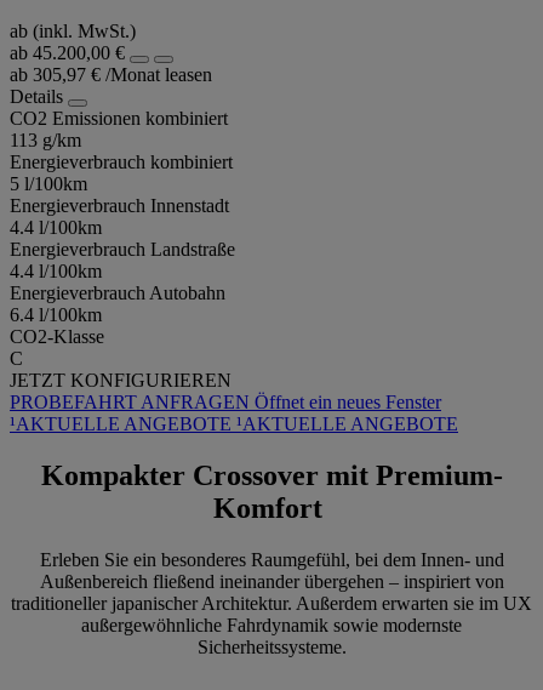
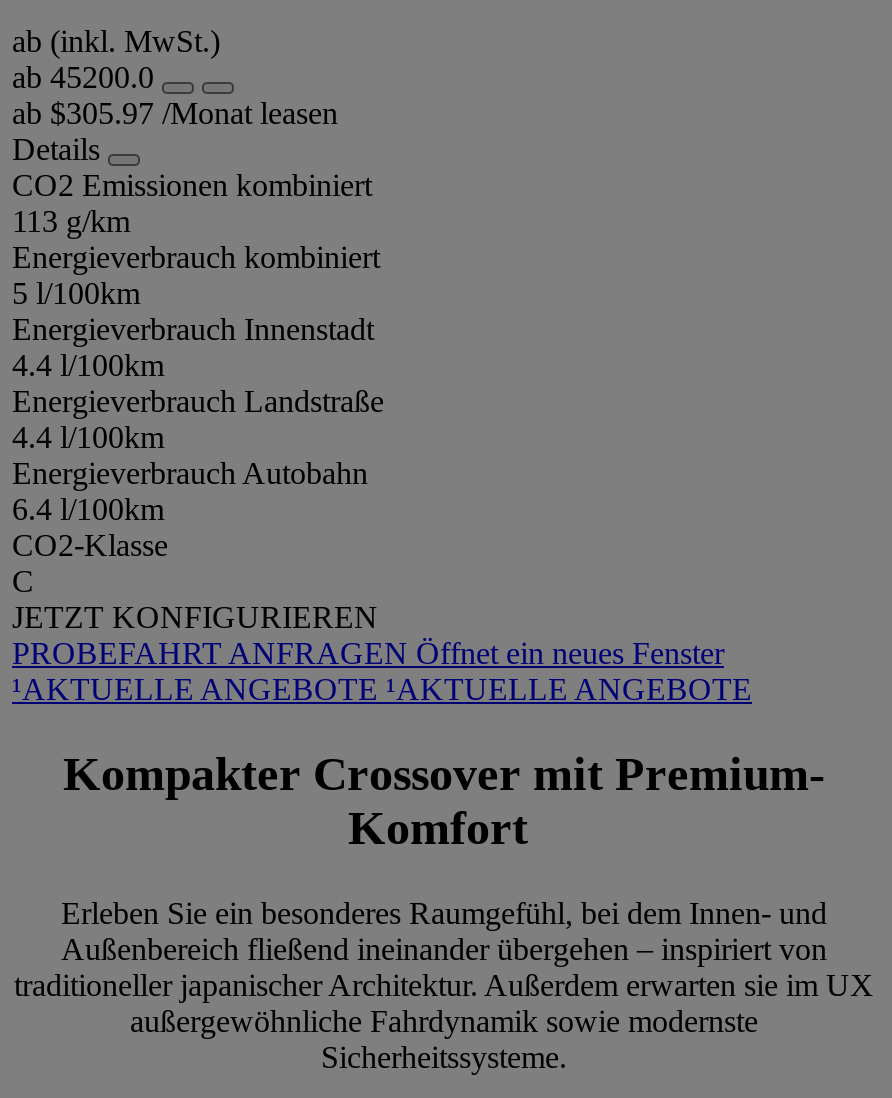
- ab 45.200,00 €
- ab 305,97 € /Monat leasen
+ ab 45200.0
+ ab $305.97 /Monat leasen
